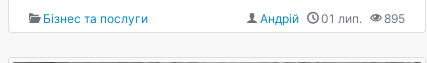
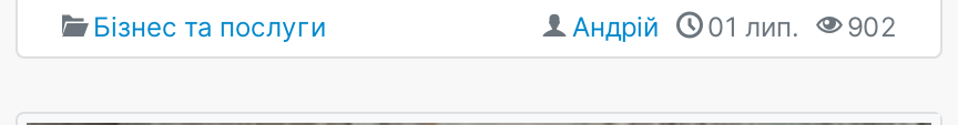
- Андрій 01 лип. 895
+ Андрій 01 лип. 902
